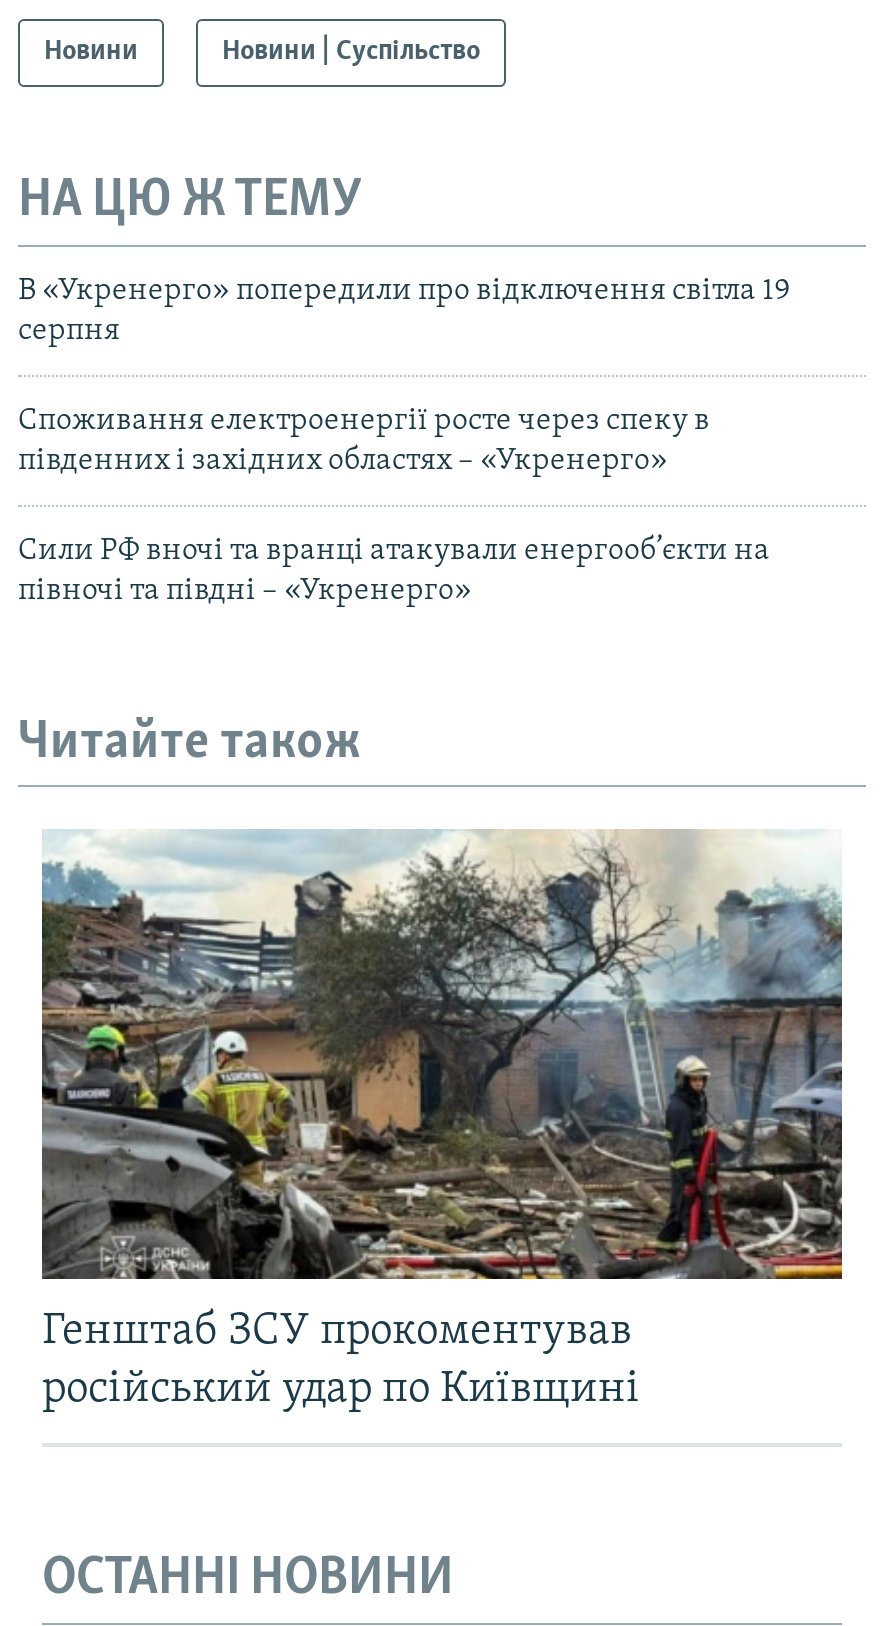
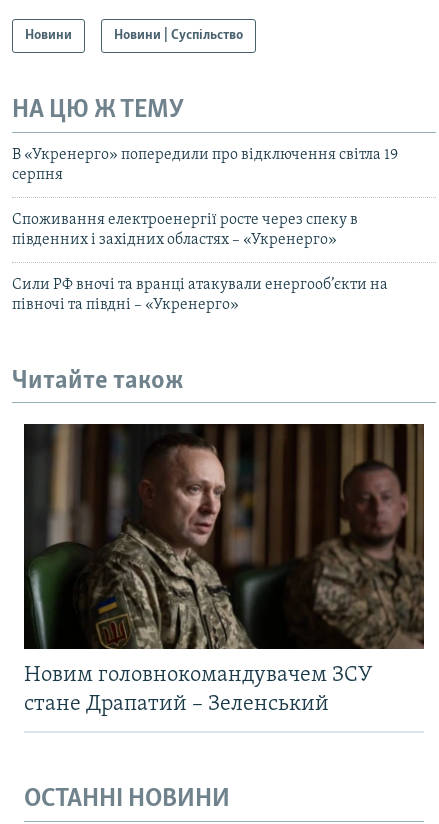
- [image]
- Генштаб ЗСУ прокоментував
- російський удар по Київщині
+ [image]
+ Новим головнокомандувачем ЗСУ
+ стане Драпатий – Зеленський
